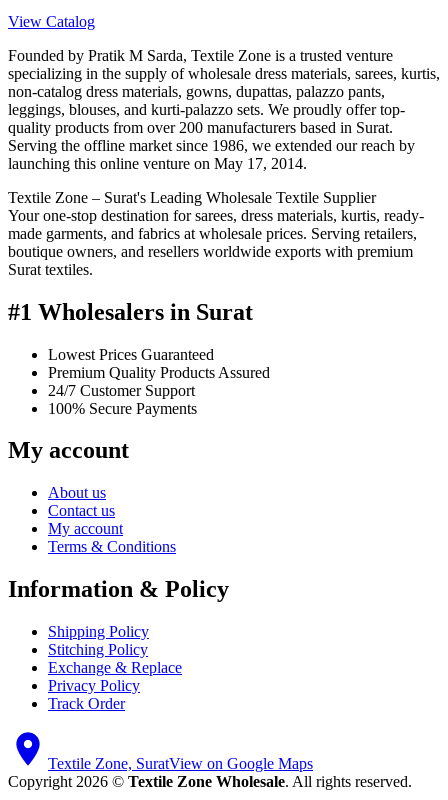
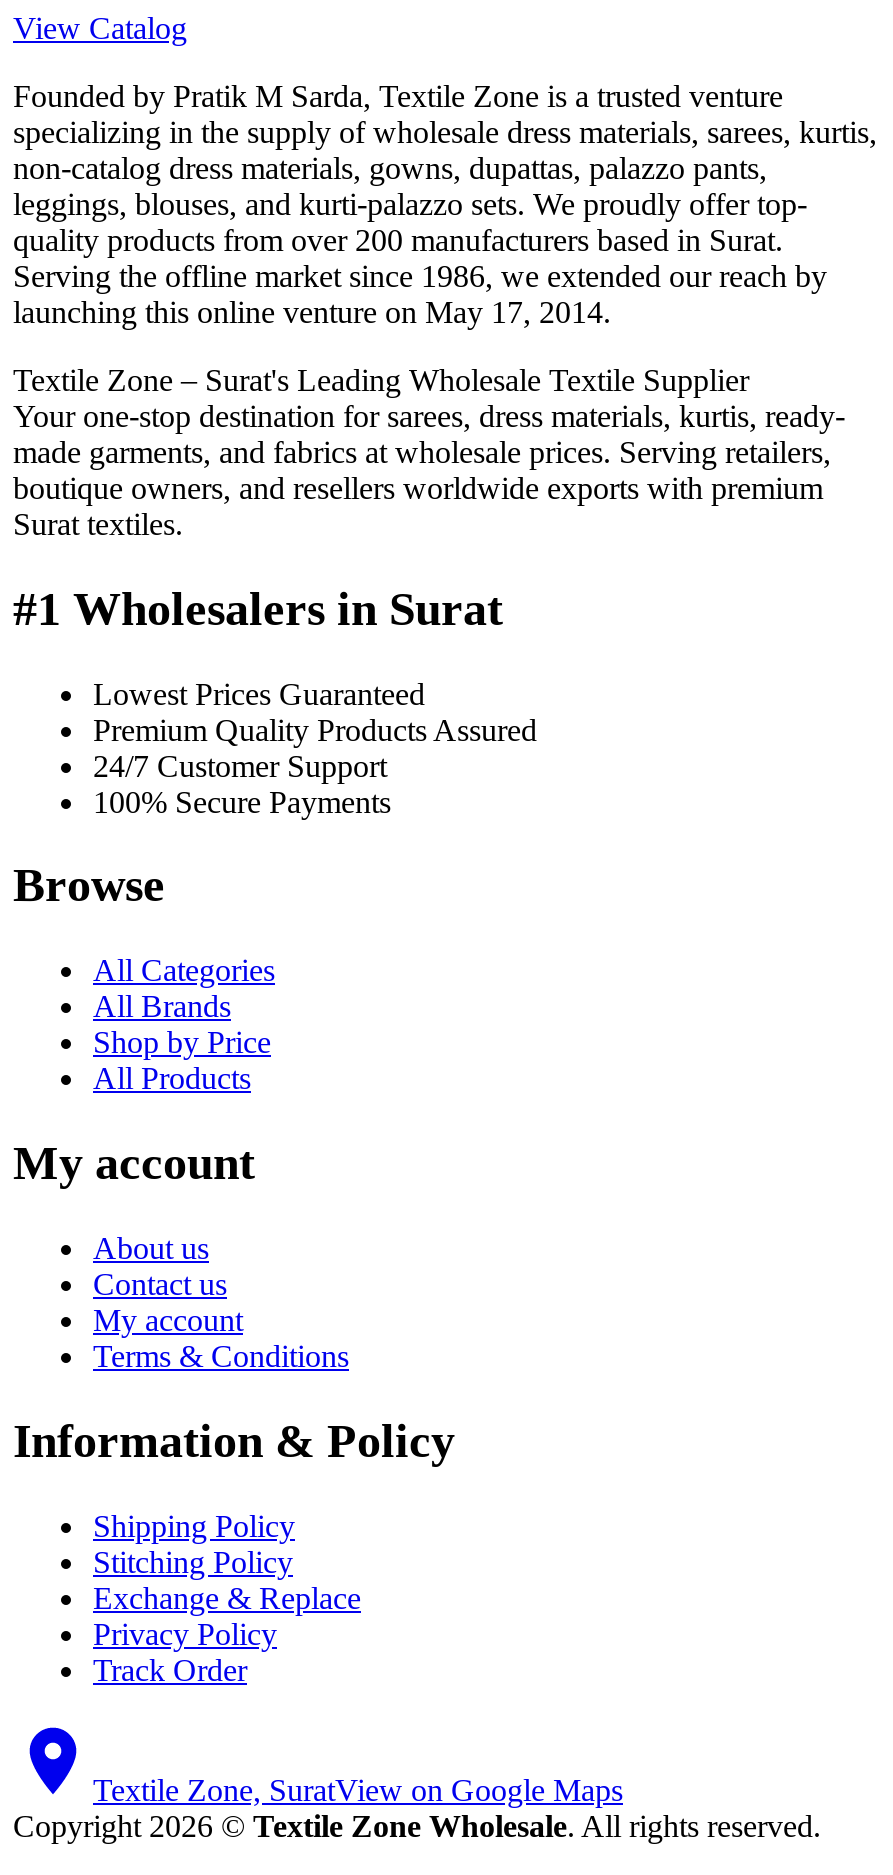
+ Browse
+ All Categories
+ All Brands
+ Shop by Price
+ All Products
